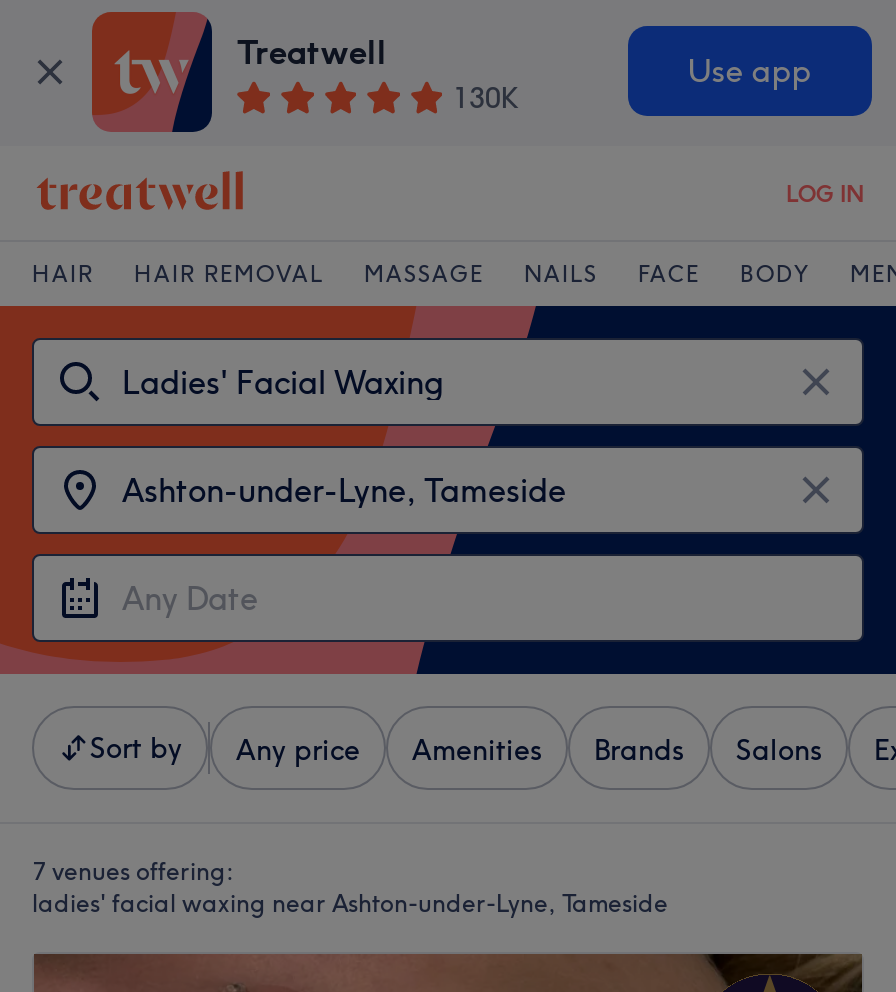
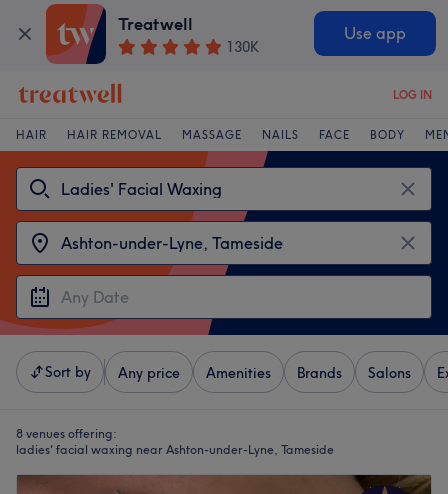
- 7 venues offering:
+ 8 venues offering:
